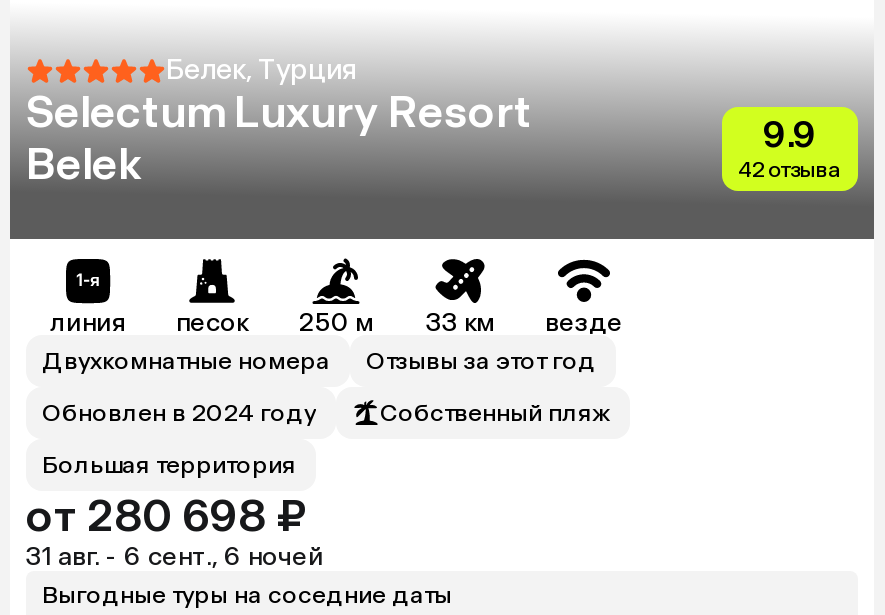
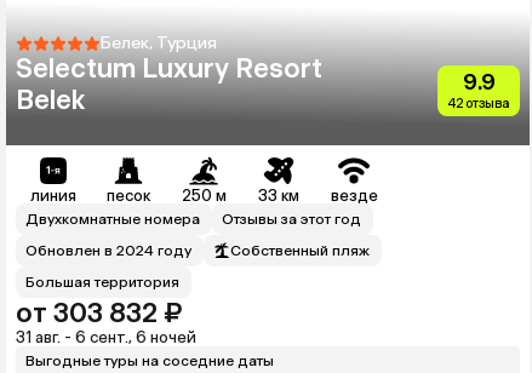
- от 280 698 ₽
+ от 303 832 ₽
